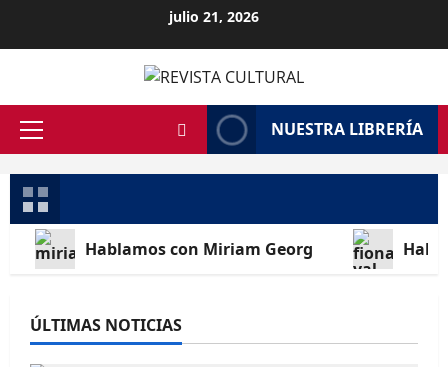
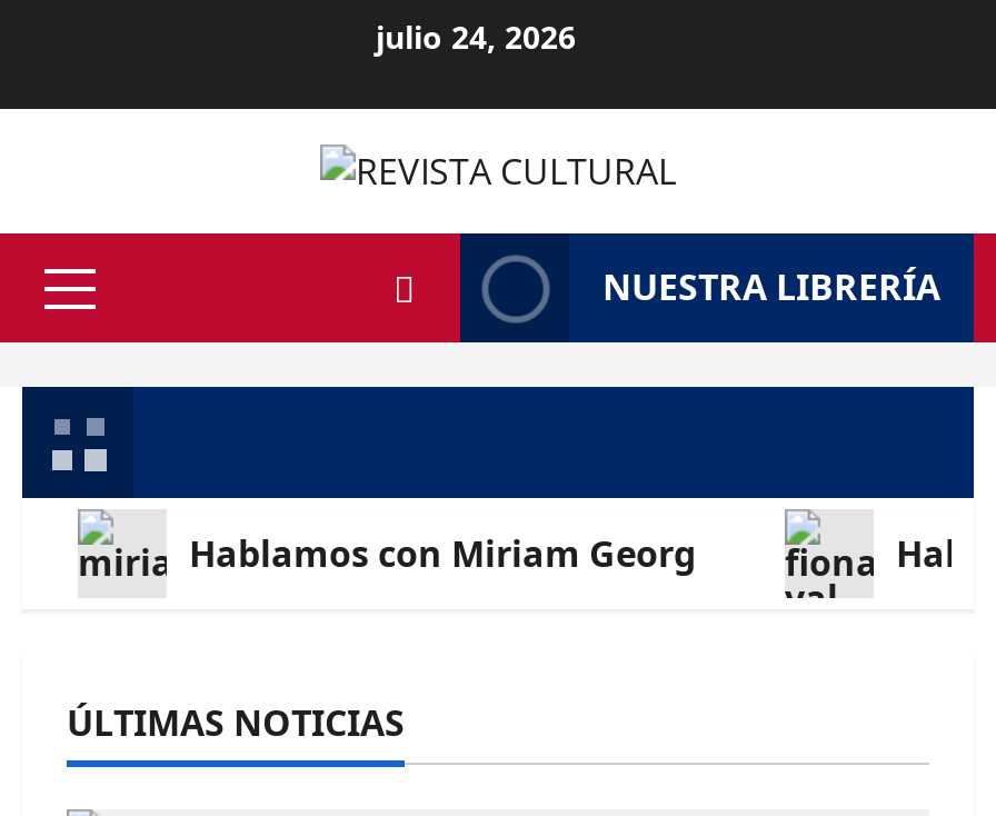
- julio 21, 2026
+ julio 24, 2026
